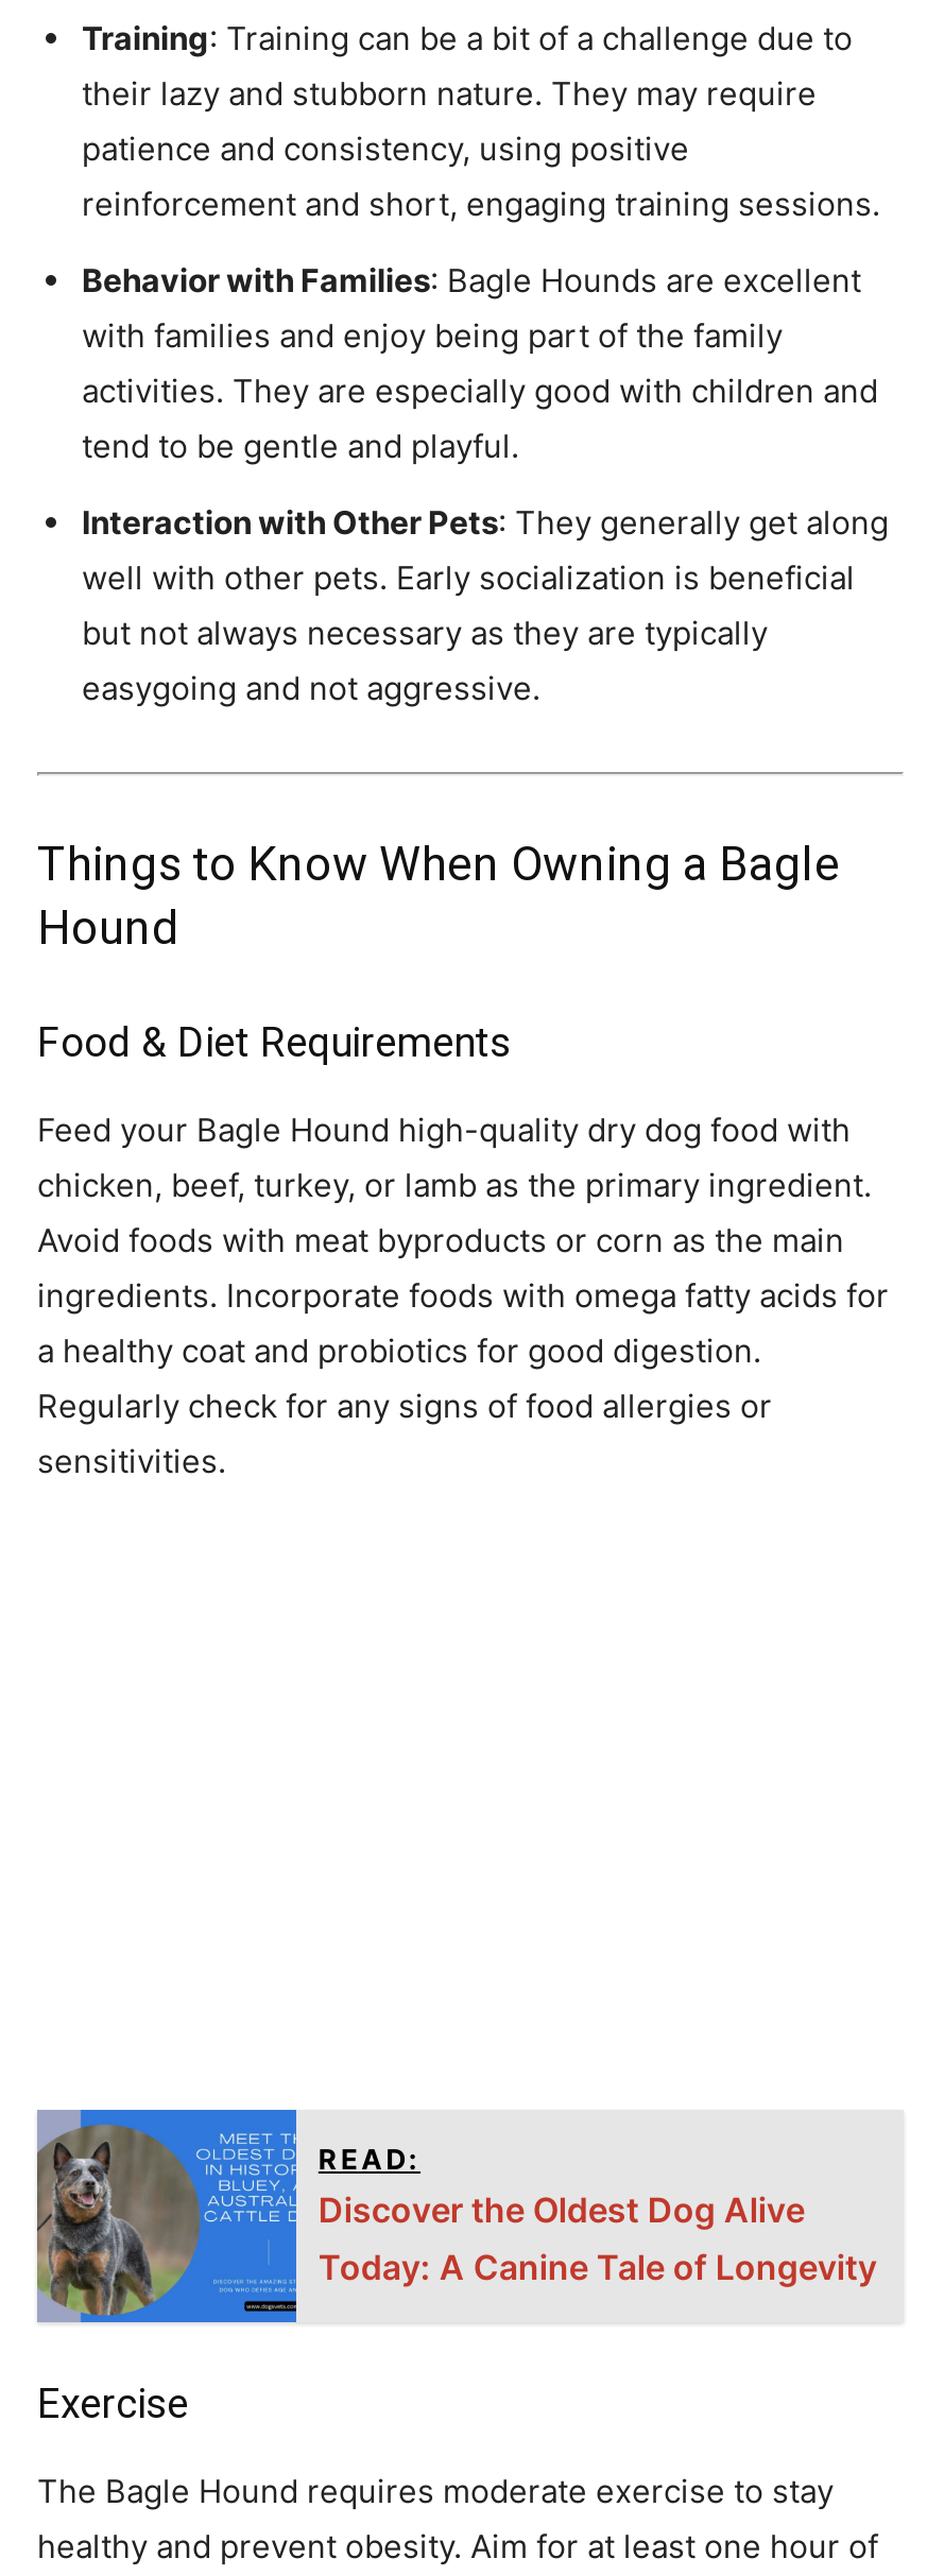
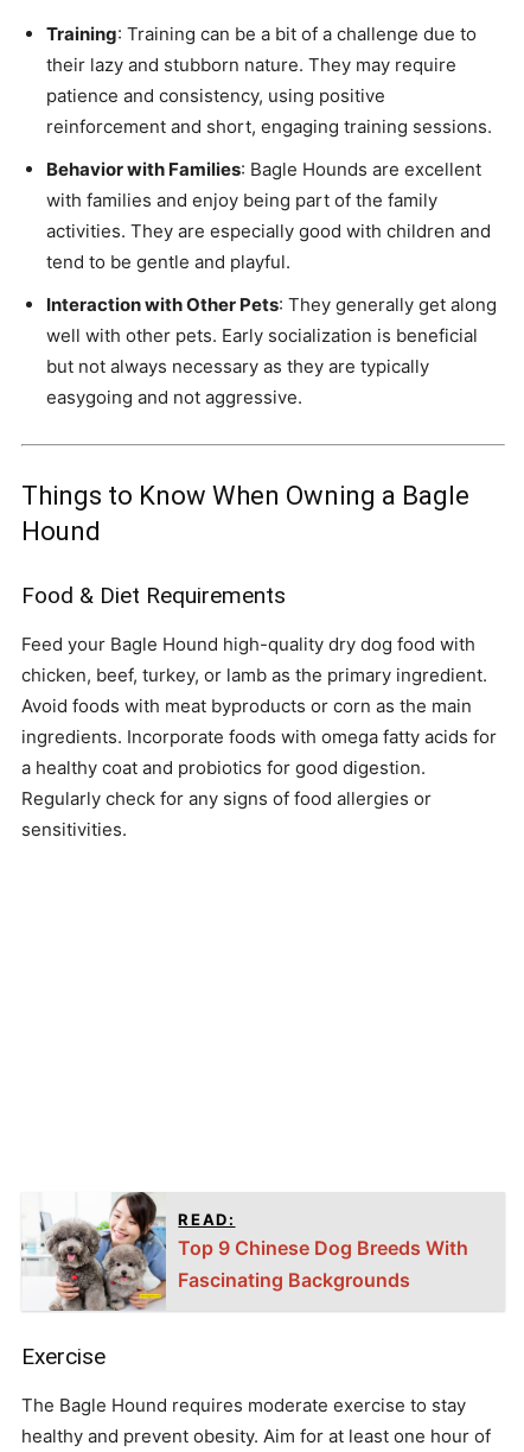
- [image]
- Discover the Oldest Dog Alive
- Today: A Canine Tale of Longevity
+ [image]
+ Top 9 Chinese Dog Breeds With
+ Fascinating Backgrounds
